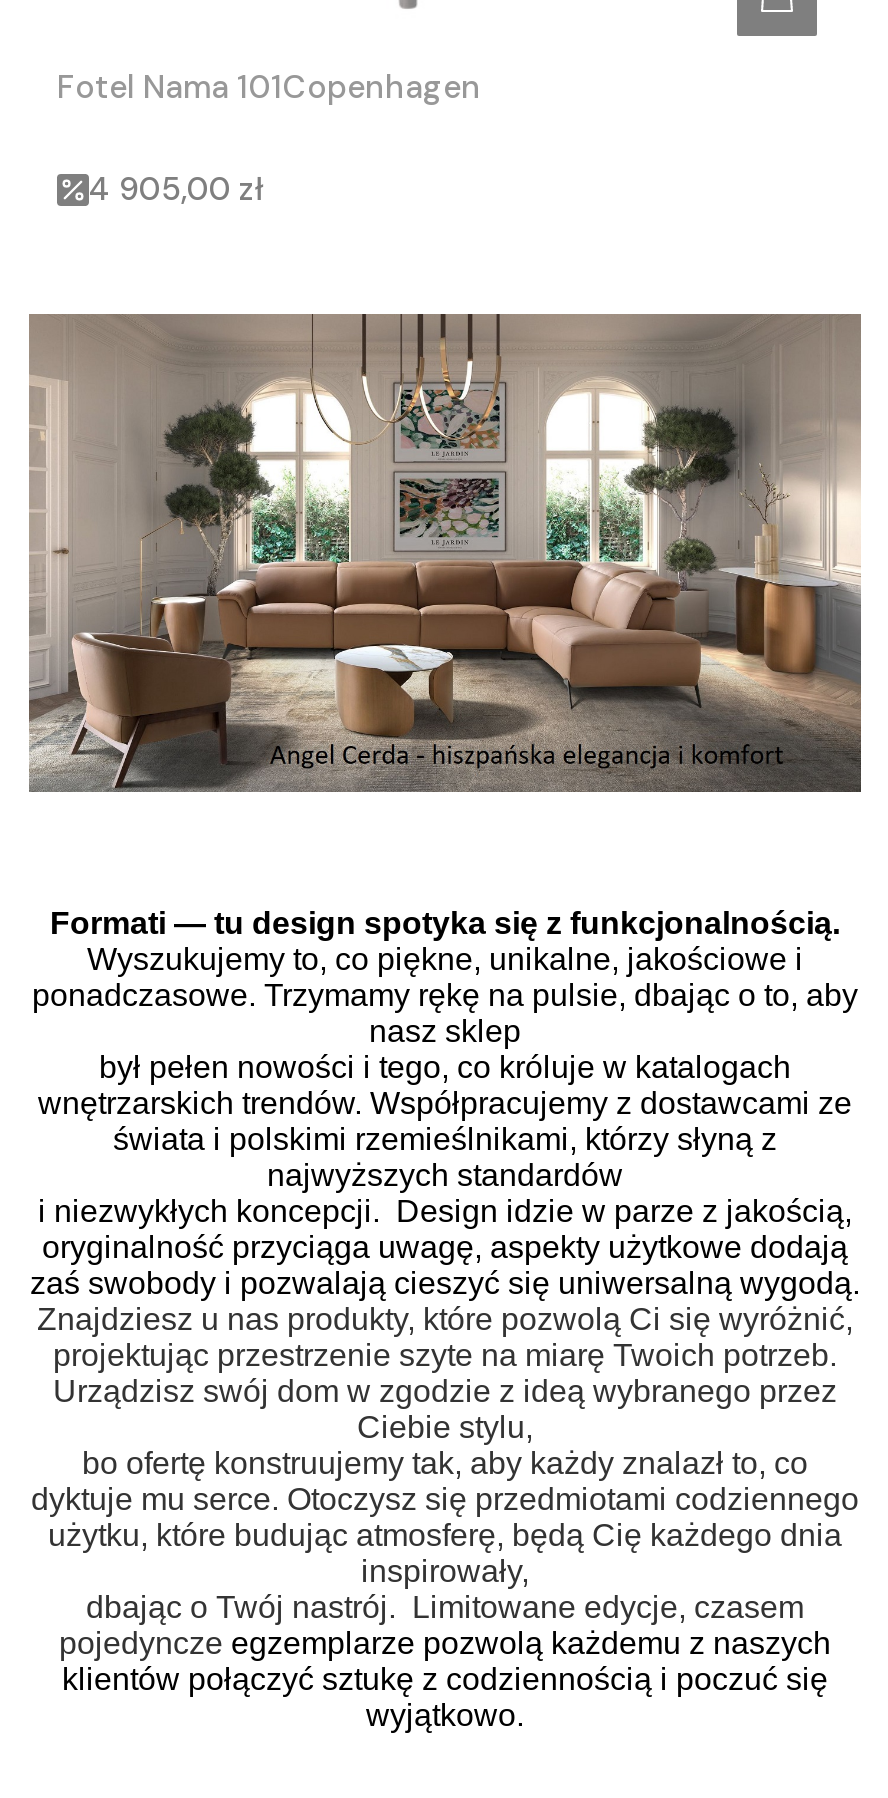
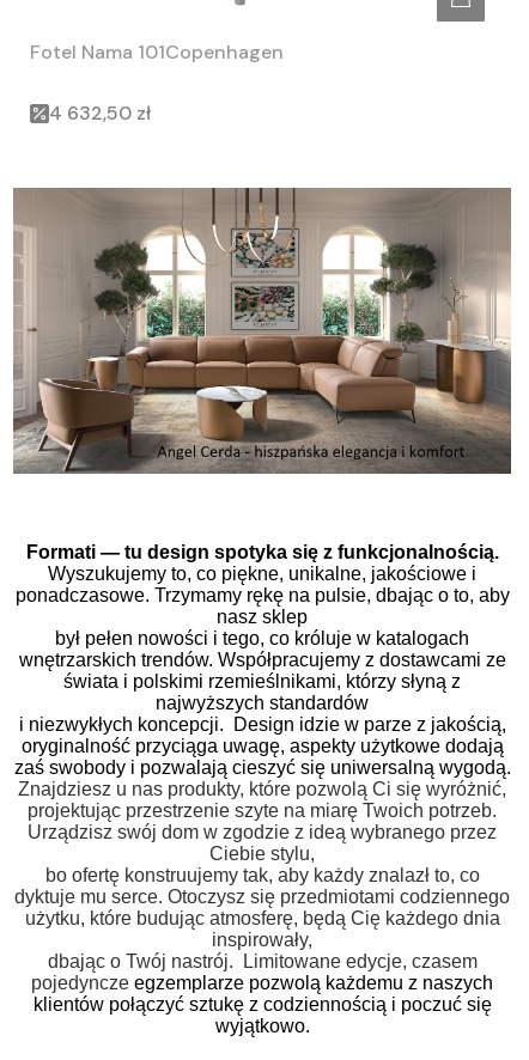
- 4 905,00 zł
+ 4 632,50 zł
